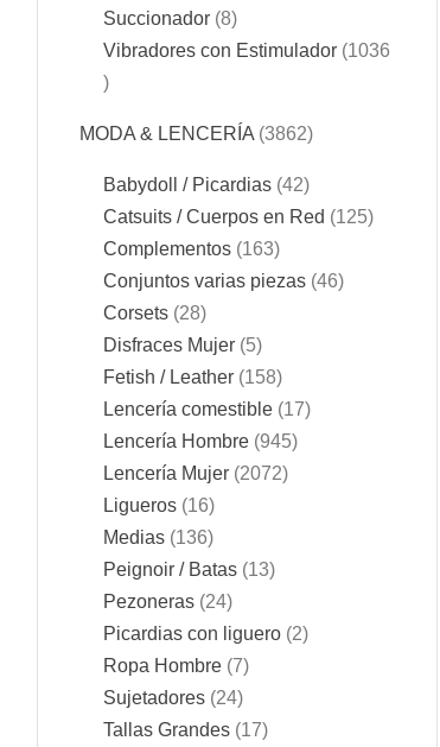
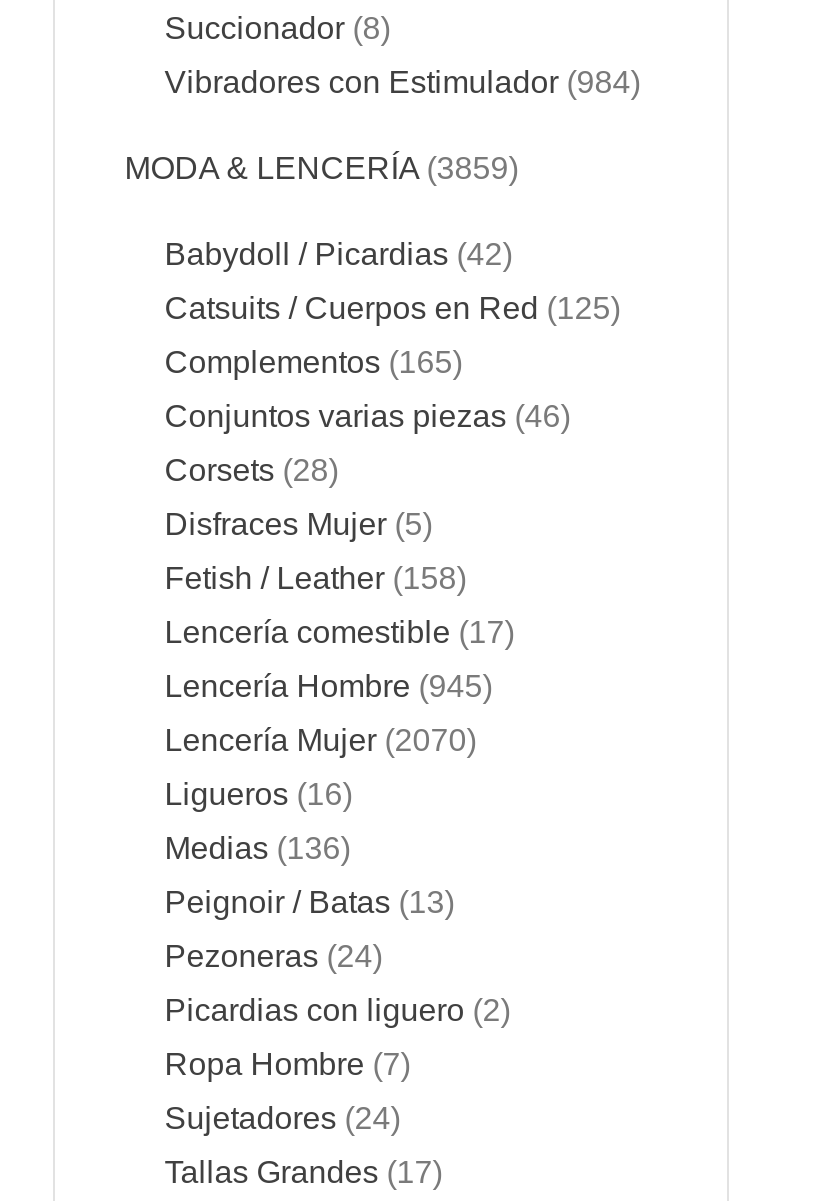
- Vibradores con Estimulador 1036
+ Vibradores con Estimulador 984

- MODA & LENCERÍA 3862
+ MODA & LENCERÍA 3859

- Complementos 163
+ Complementos 165

- Lencería Mujer 2072
+ Lencería Mujer 2070
